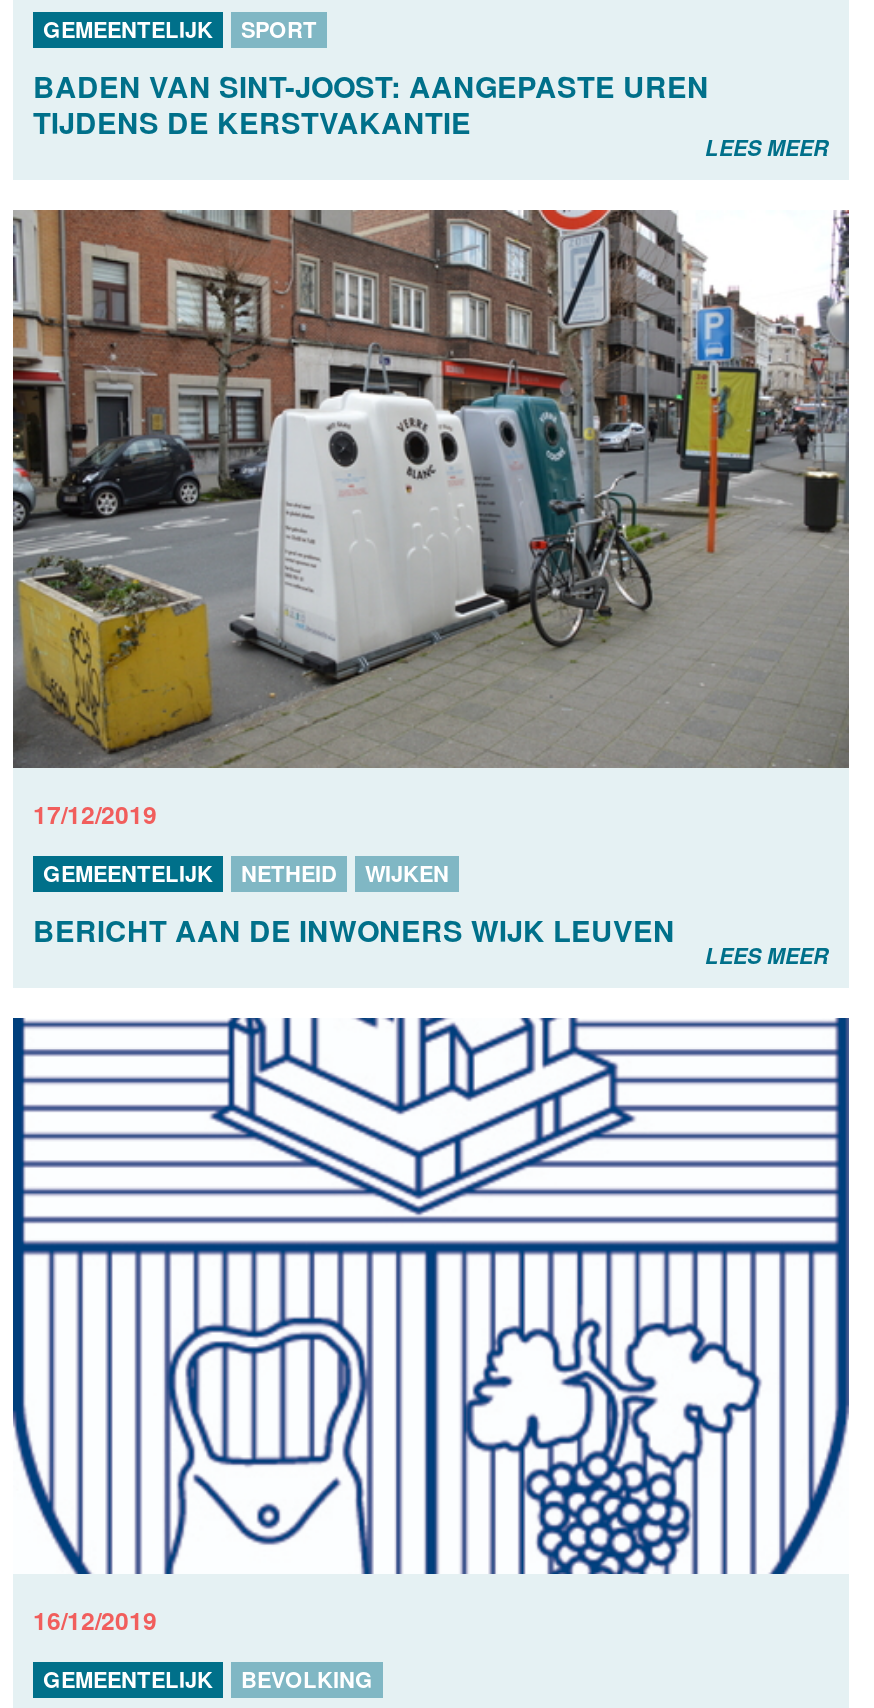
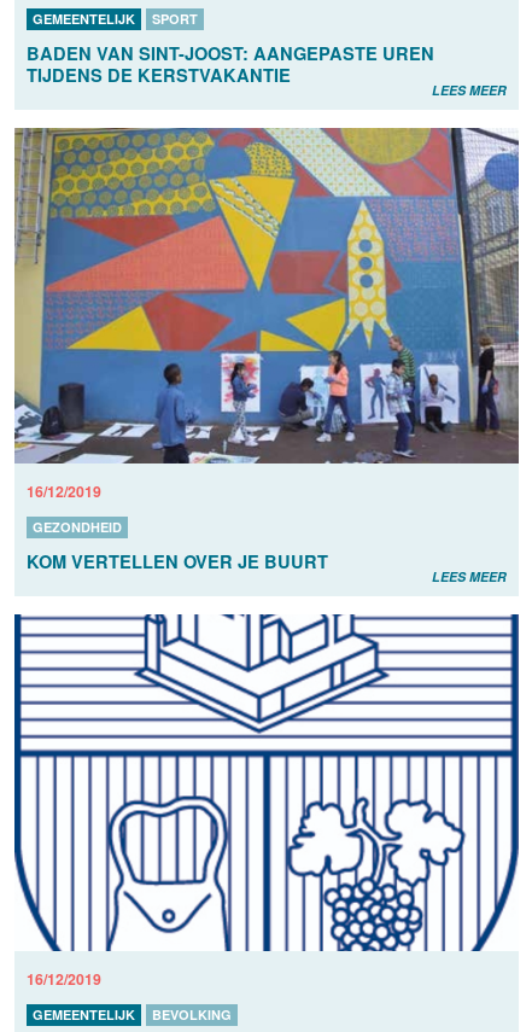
- [image]
- 17/12/2019
+ [image]
+ 16/12/2019

- GEMEENTELIJK
- NETHEID
- WIJKEN
+ GEZONDHEID

- BERICHT AAN DE INWONERS WIJK LEUVEN
+ KOM VERTELLEN OVER JE BUURT
